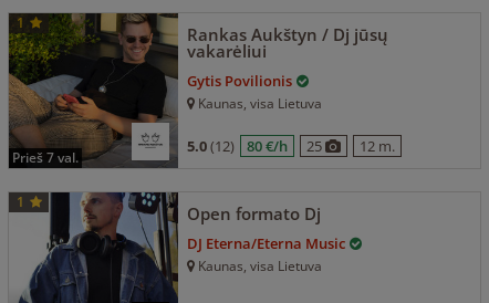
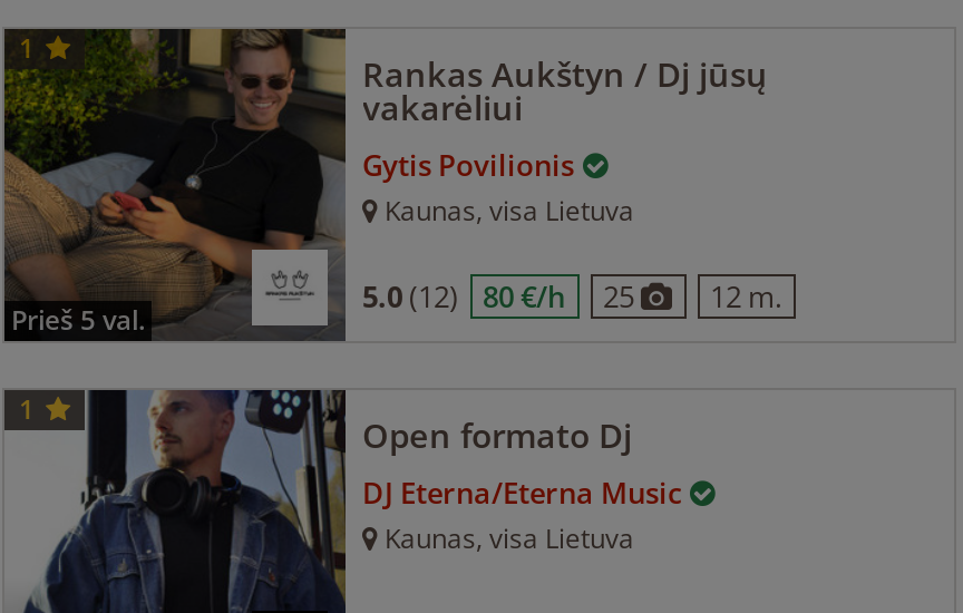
- prieš 7 val.
+ prieš 5 val.
